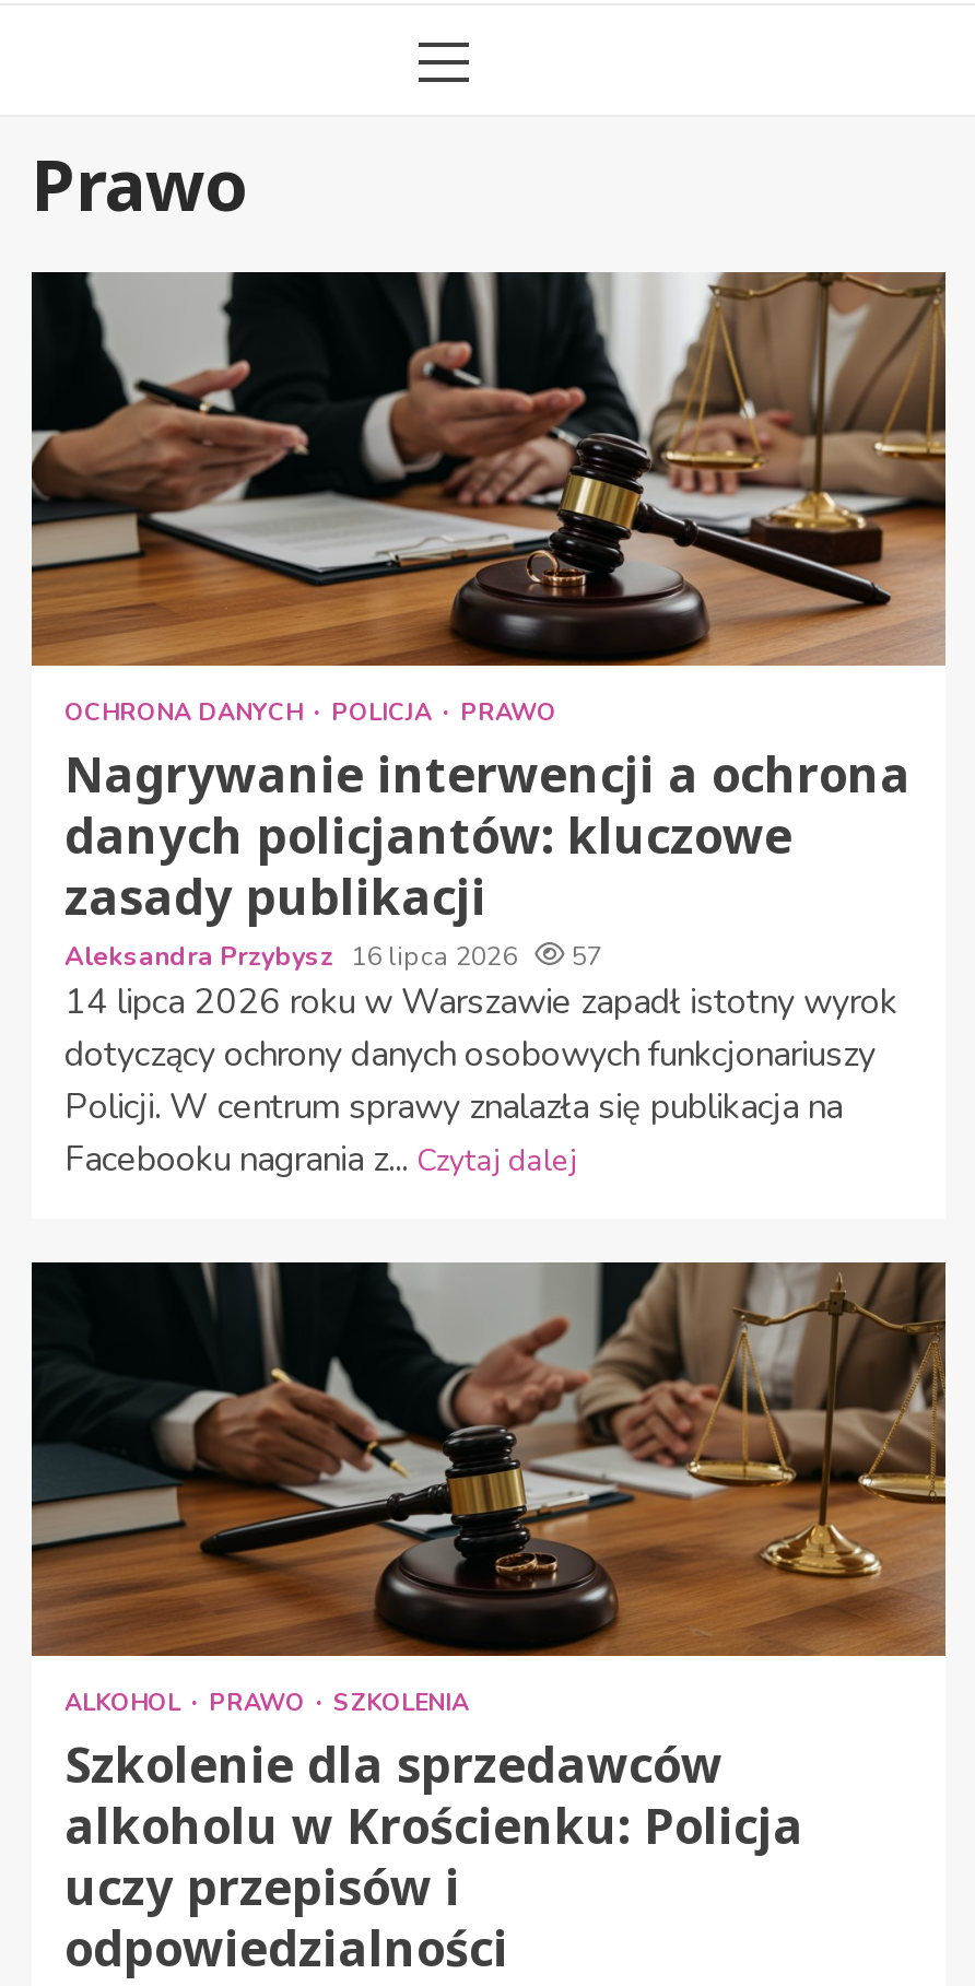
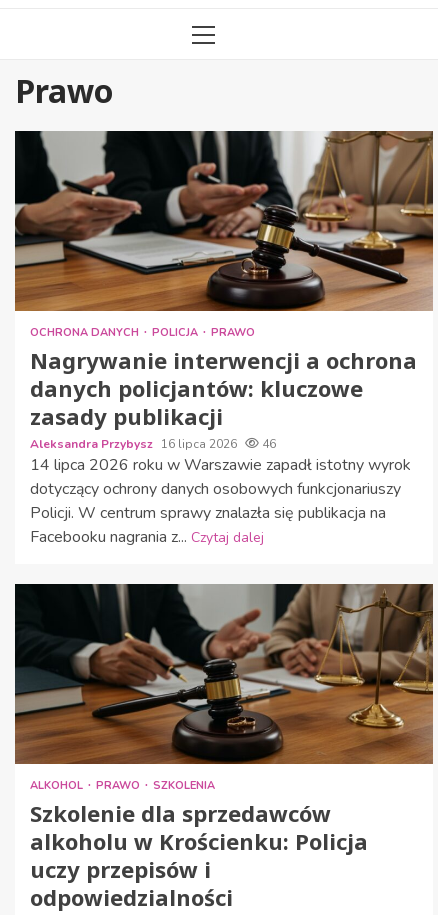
- Aleksandra Przybysz 16 lipca 2026 57
+ Aleksandra Przybysz 16 lipca 2026 46
